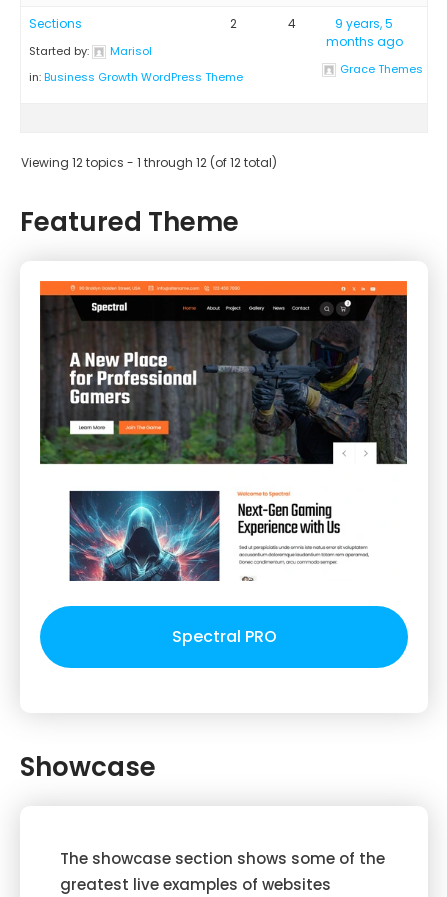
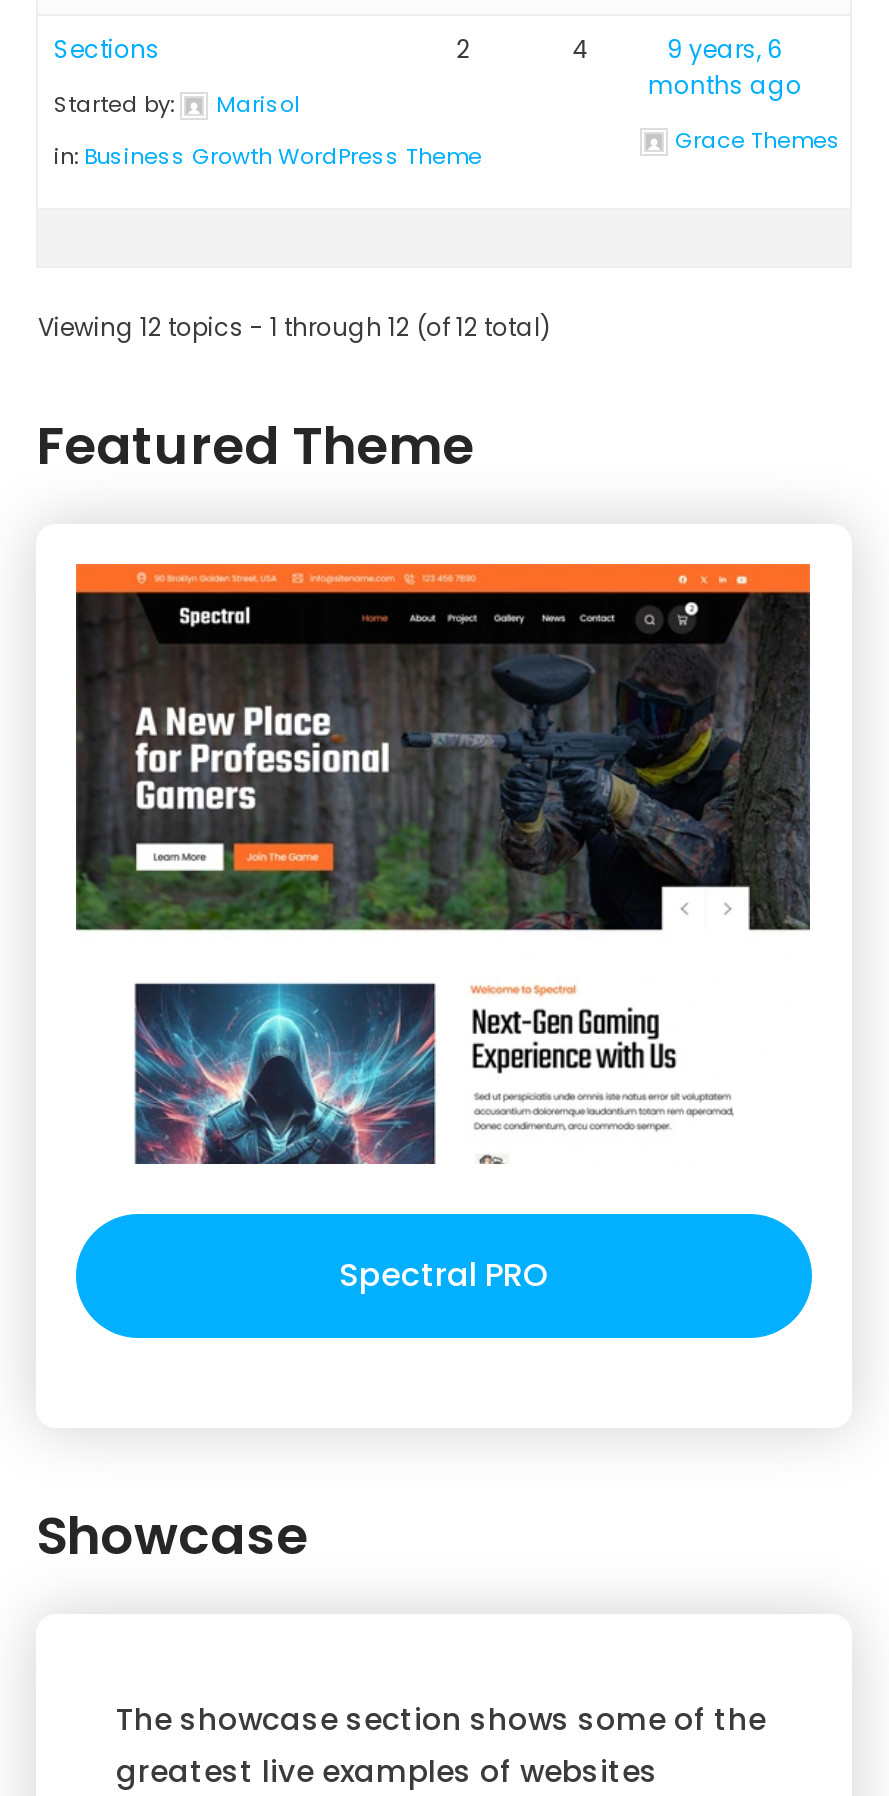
- 9 years, 5
+ 9 years, 6
